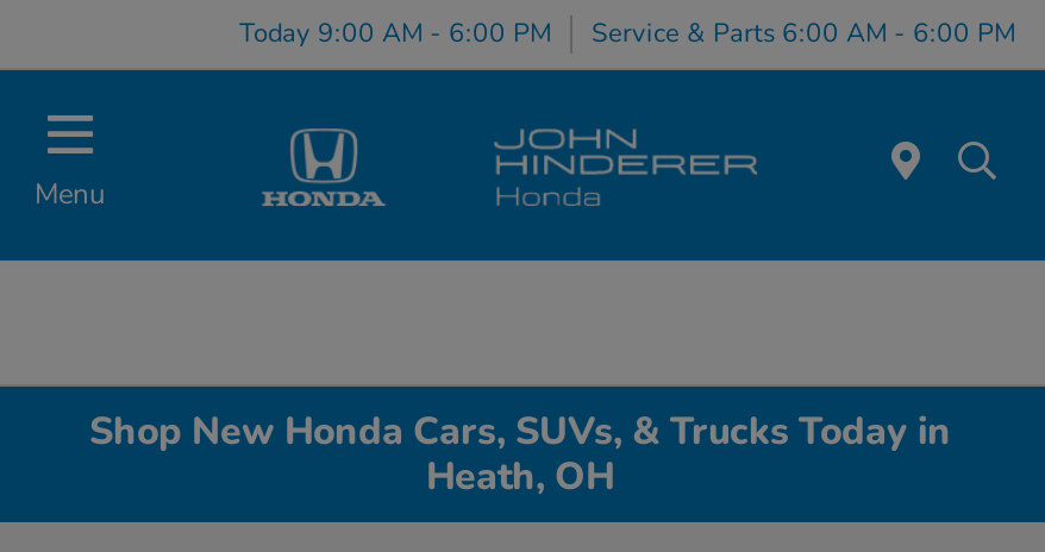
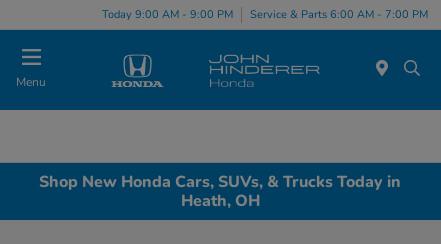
- Today 9:00 AM - 6:00 PM
+ Today 9:00 AM - 9:00 PM

- Service & Parts 6:00 AM - 6:00 PM
+ Service & Parts 6:00 AM - 7:00 PM
